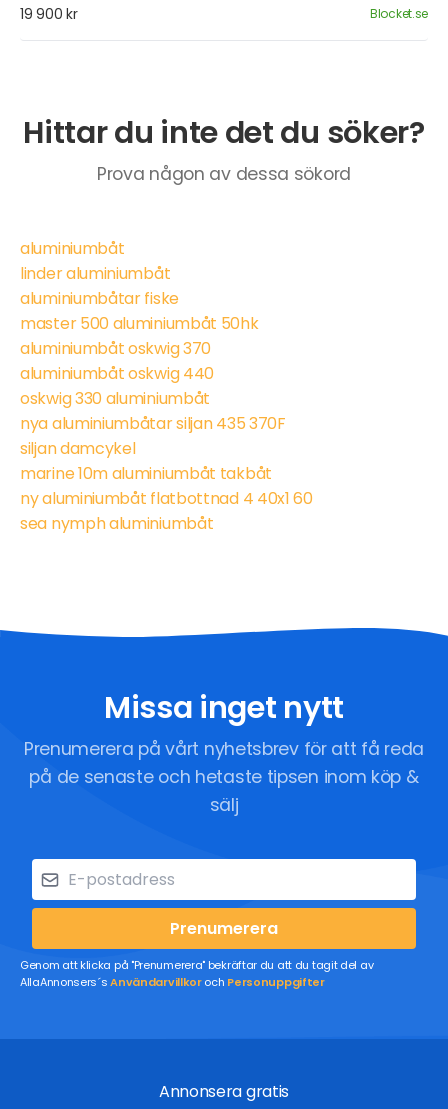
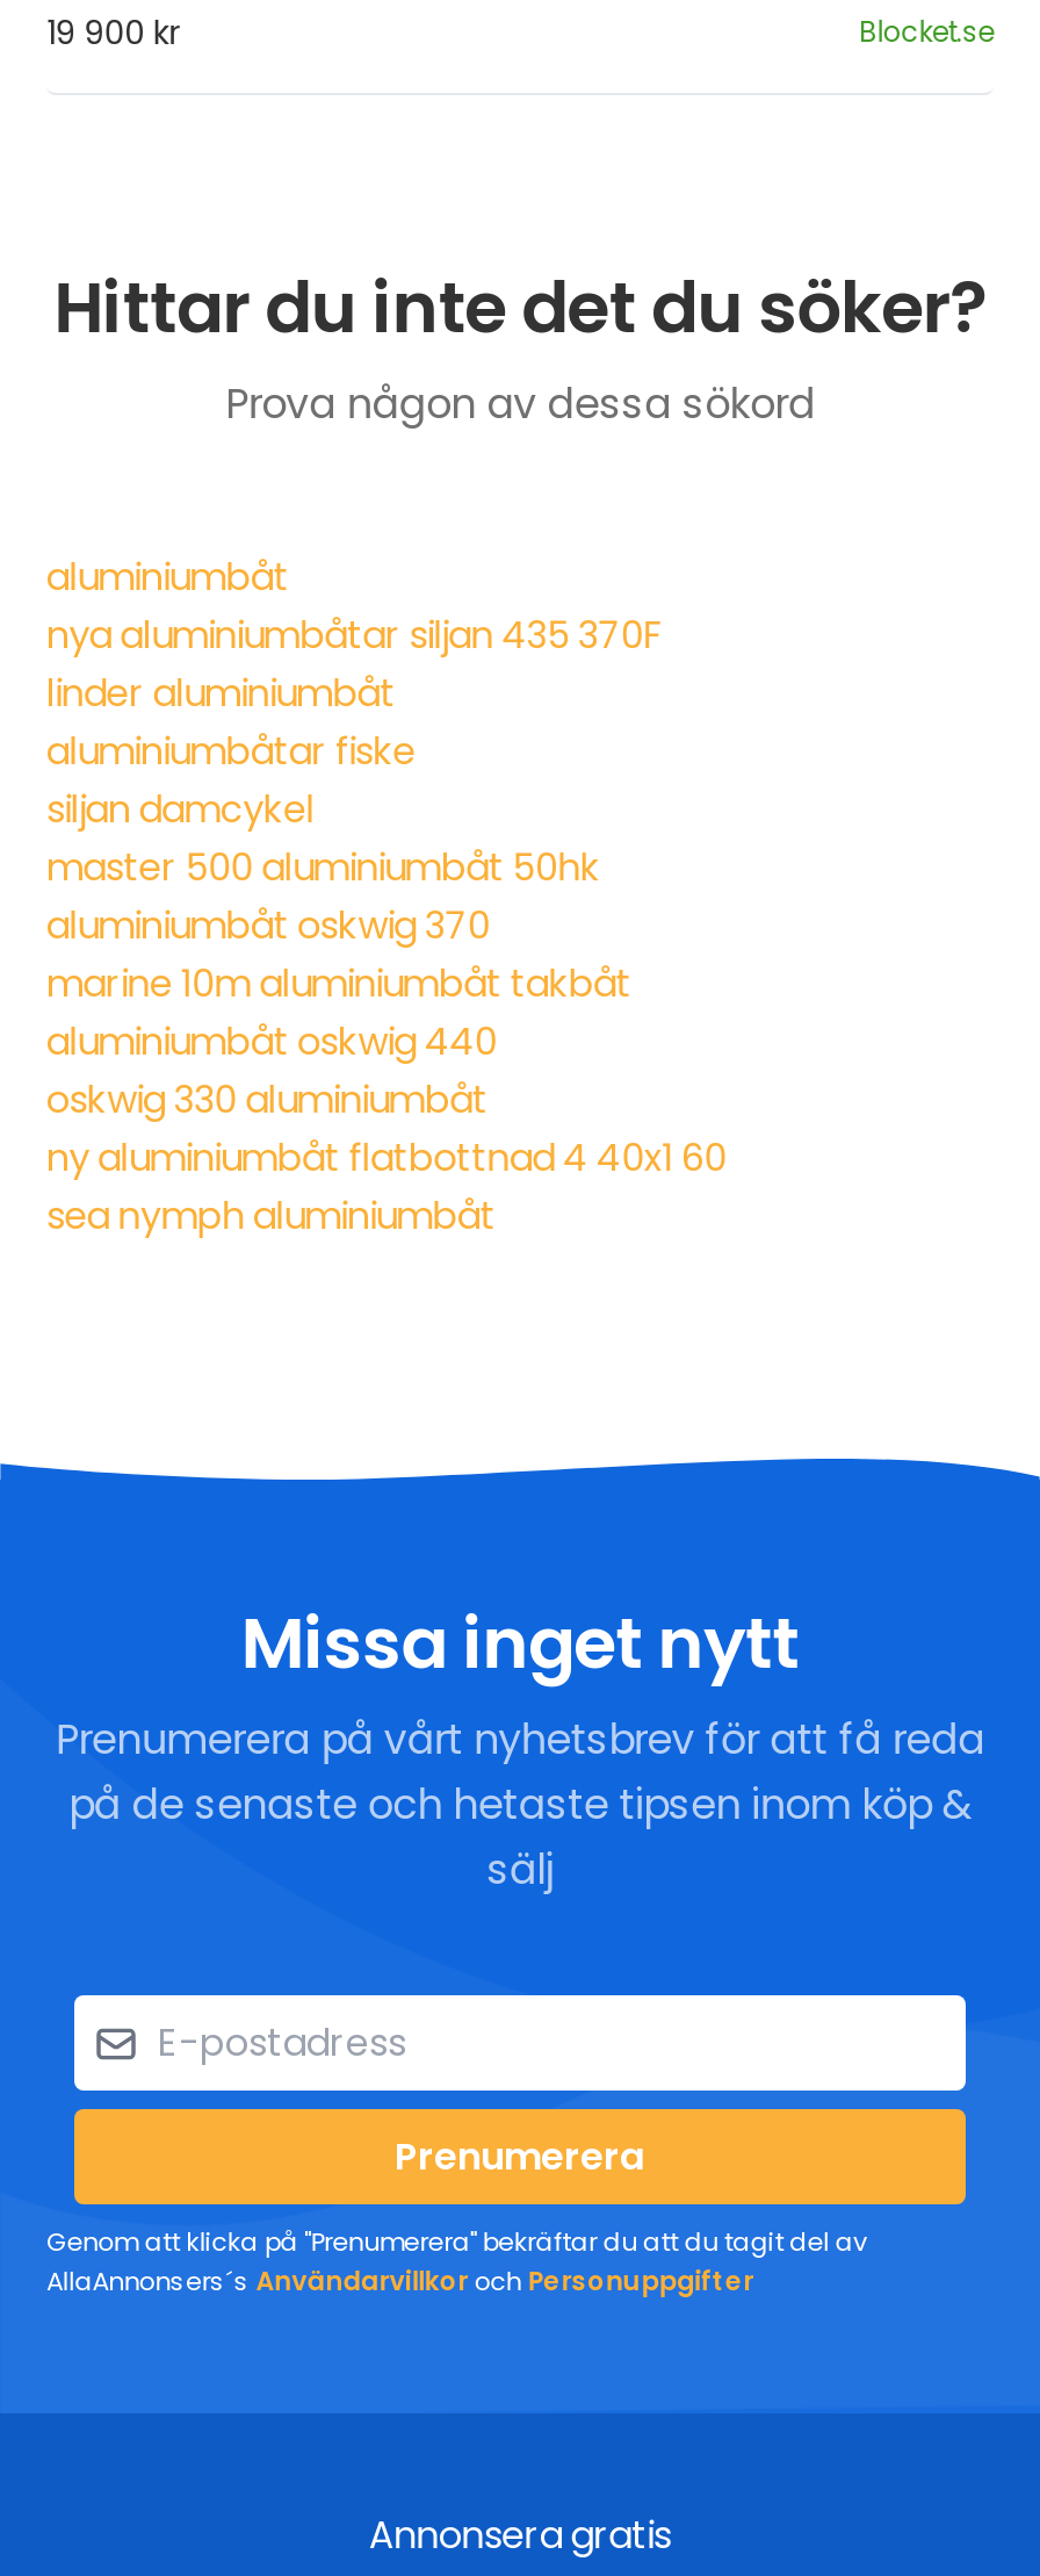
moved down: linder aluminiumbåt | aluminiumbåtar fiske

moved down: master 500 aluminiumbåt 50hk | aluminiumbåt oskwig 370

moved down: aluminiumbåt oskwig 440 | oskwig 330 aluminiumbåt

moved up: nya aluminiumbåtar siljan 435 370F

moved up: siljan damcykel

moved up: marine 10m aluminiumbåt takbåt
